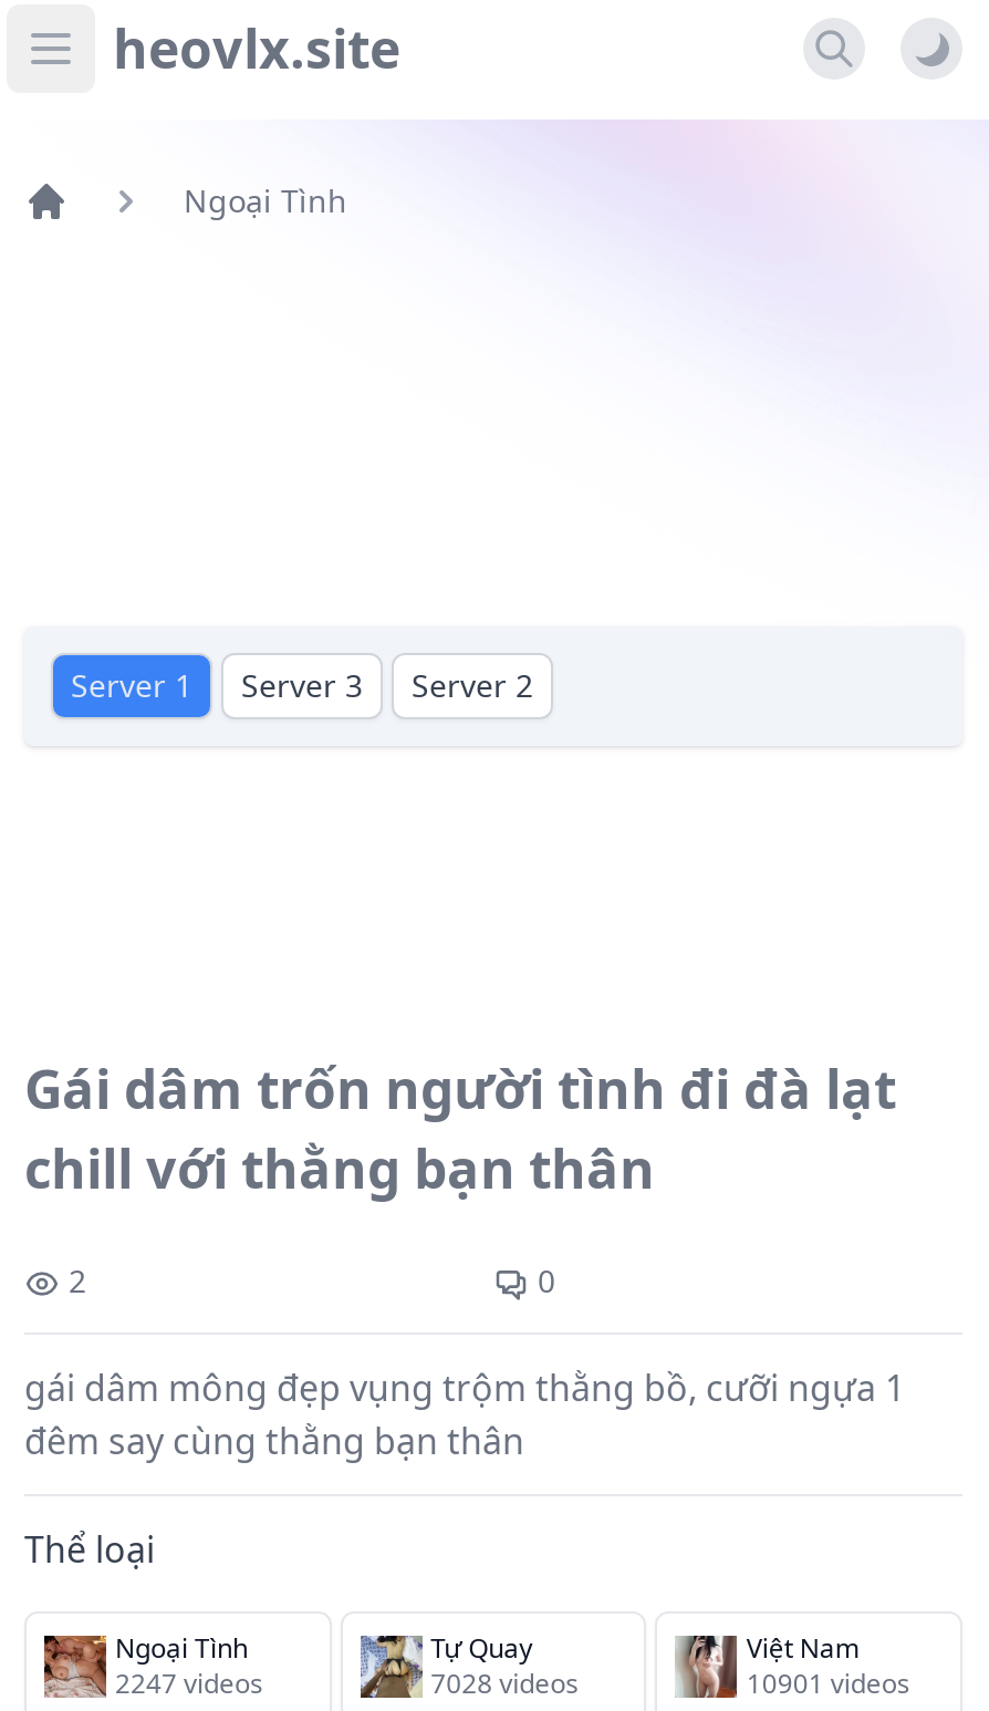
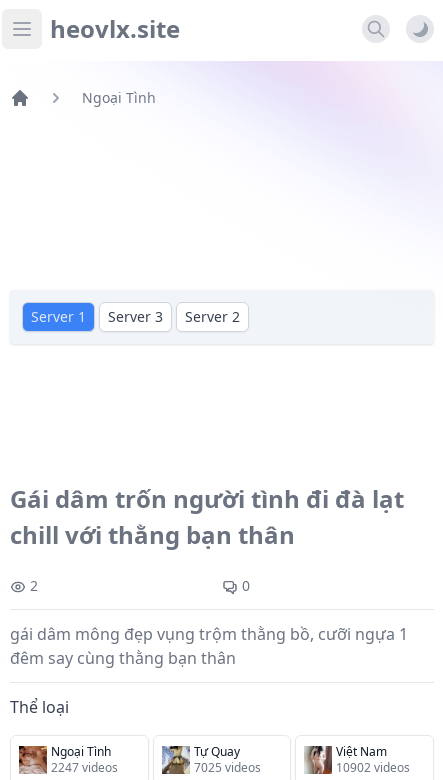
- 7028 videos
+ 7025 videos

- 10901 videos
+ 10902 videos
